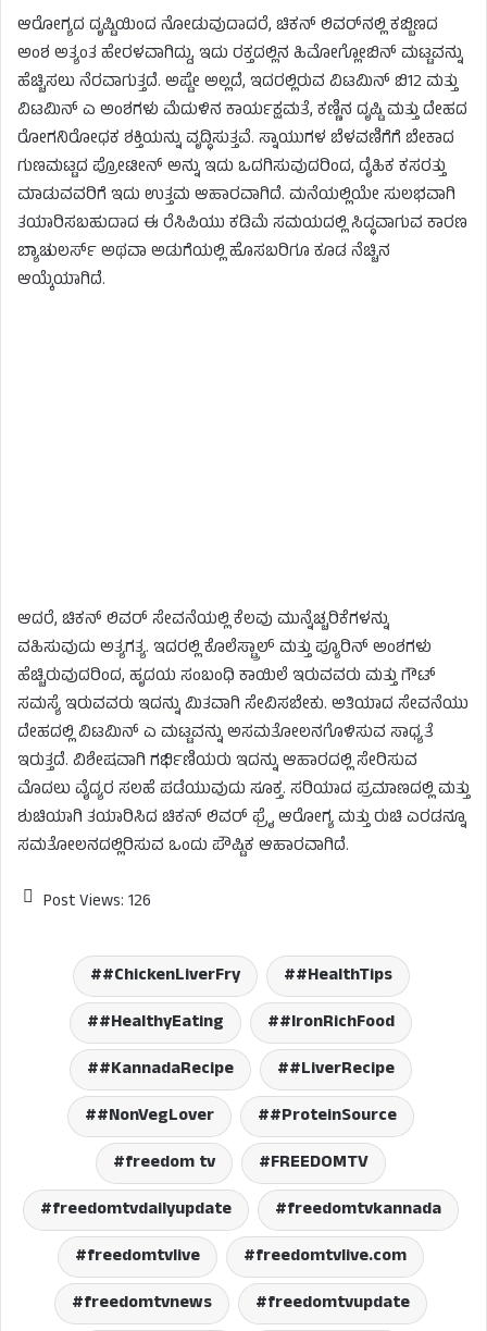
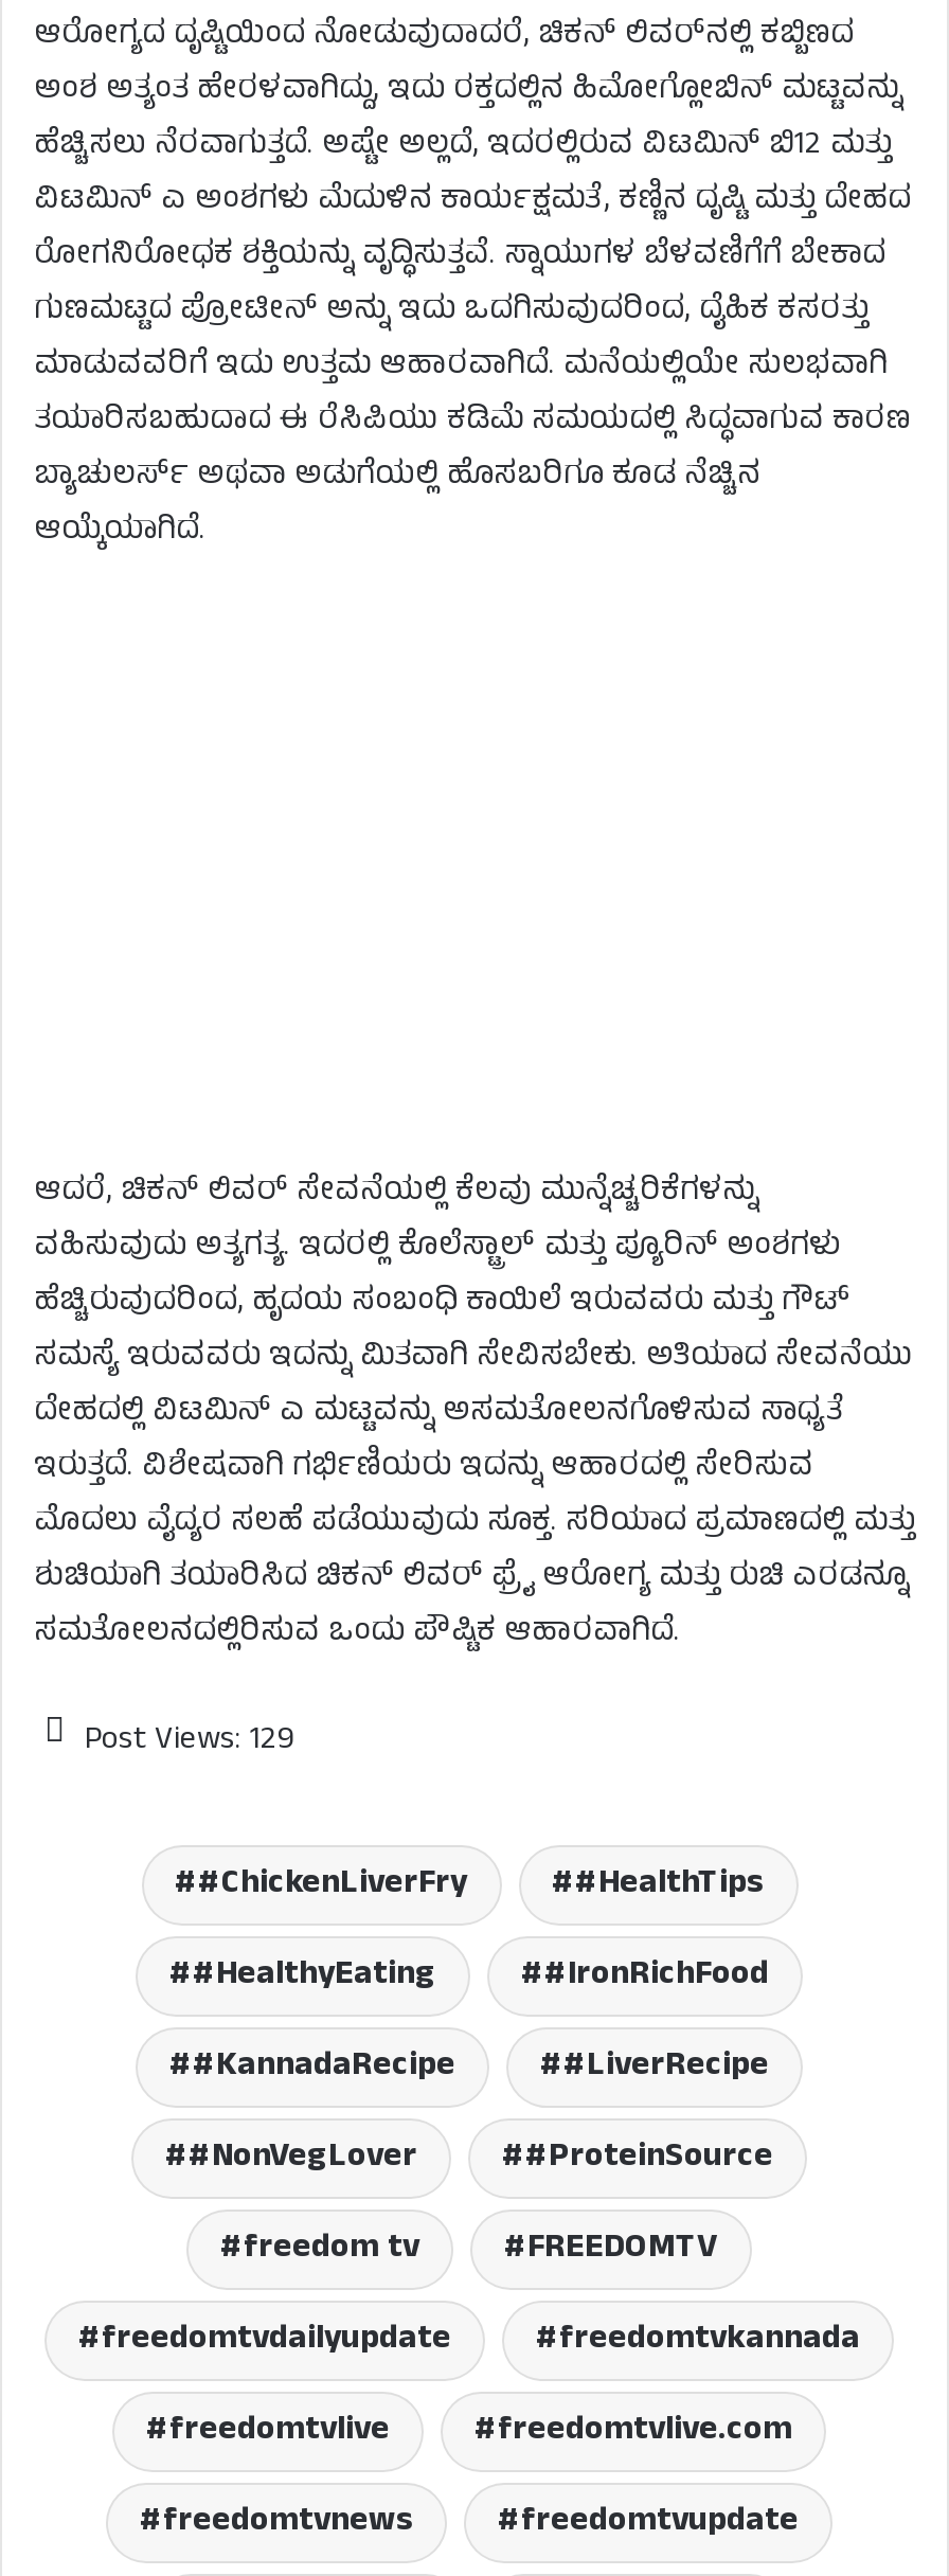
- Post Views: 126
+ Post Views: 129
